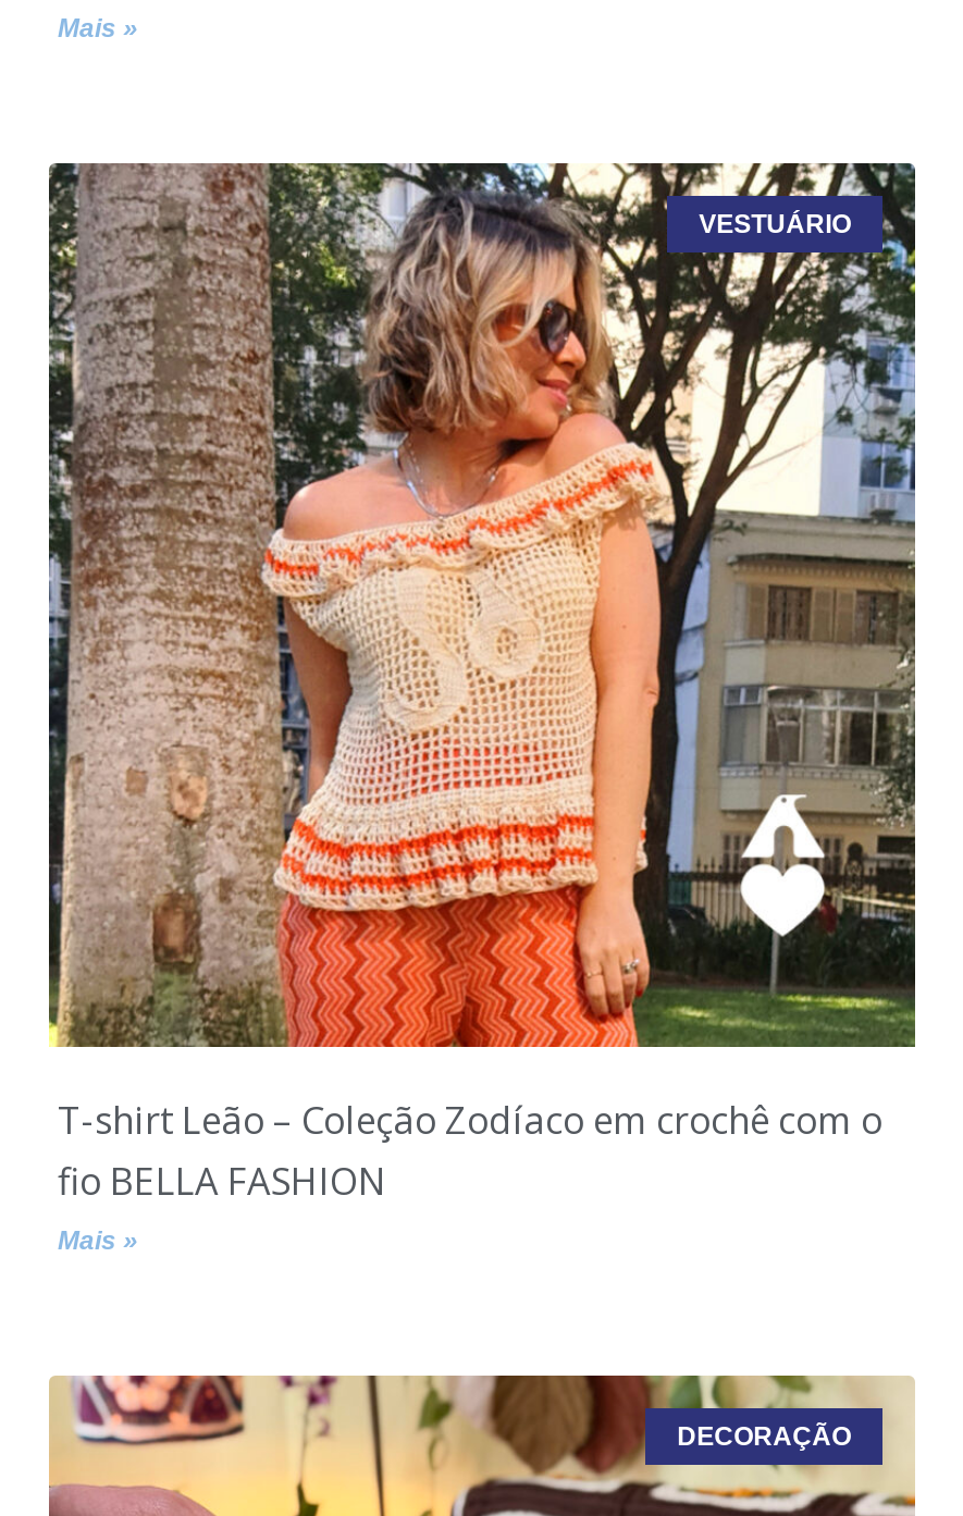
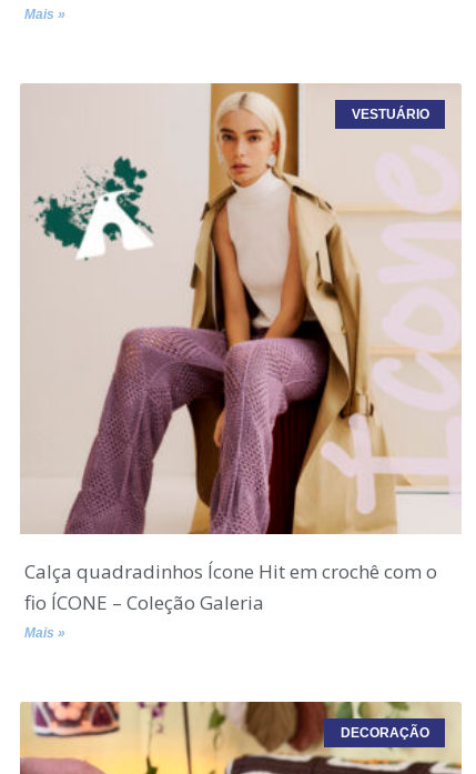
- [image]
- T-shirt Leão – Coleção Zodíaco em crochê com o
- fio BELLA FASHION
+ [image]
+ Calça quadradinhos Ícone Hit em crochê com o
+ fio ÍCONE – Coleção Galeria
